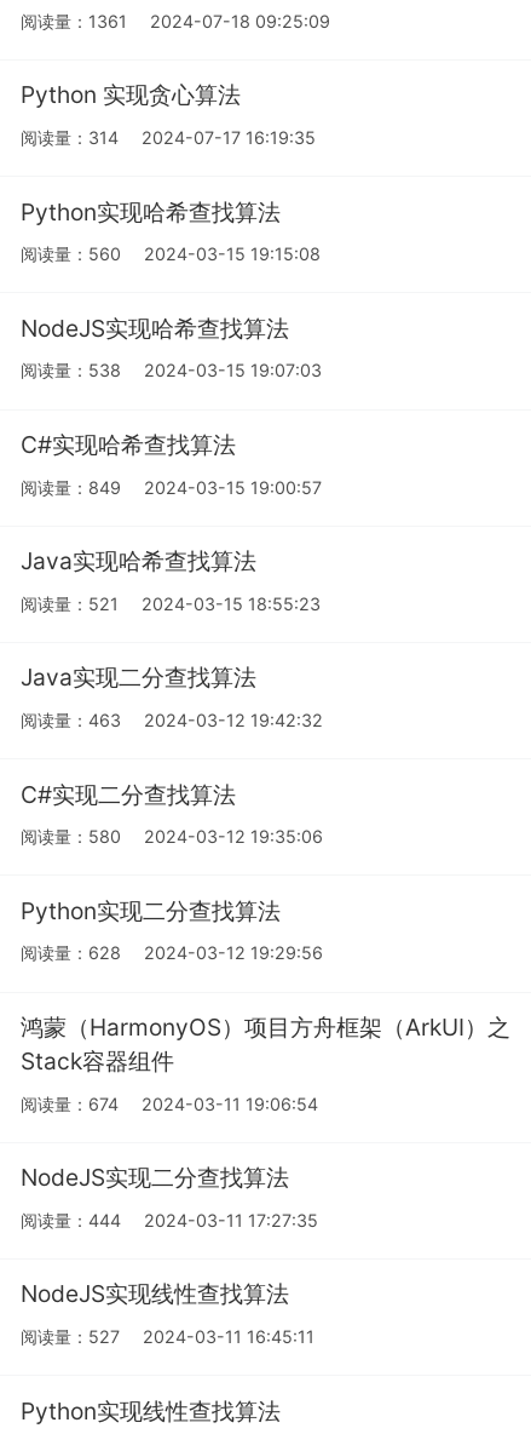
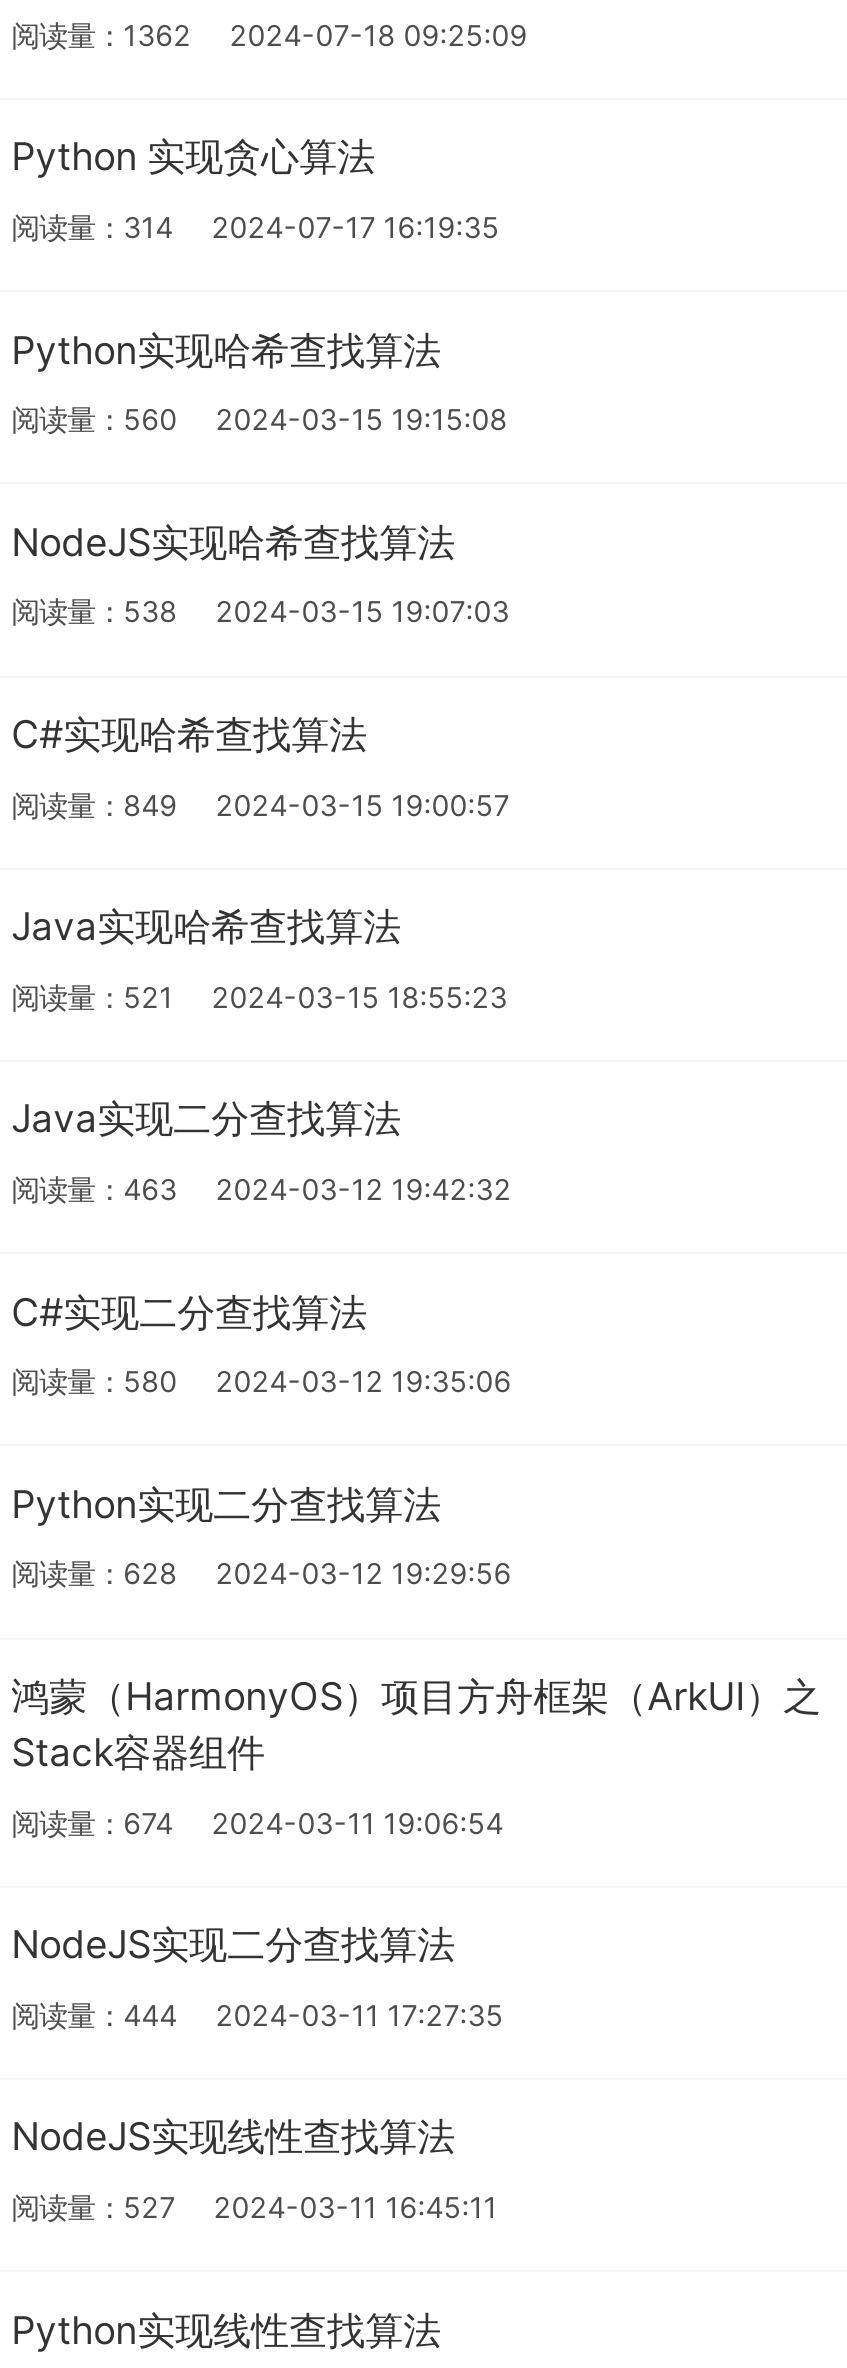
- 阅读量：1361 2024-07-18 09:25:09
+ 阅读量：1362 2024-07-18 09:25:09
